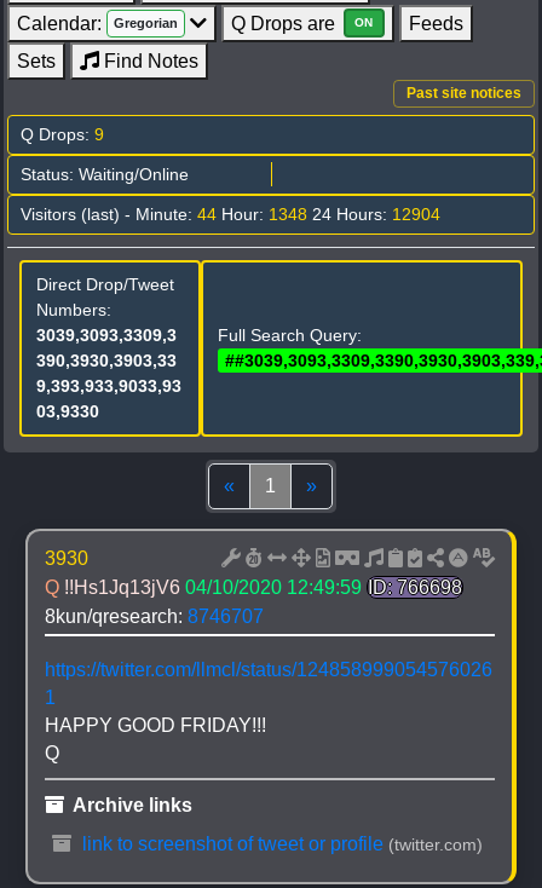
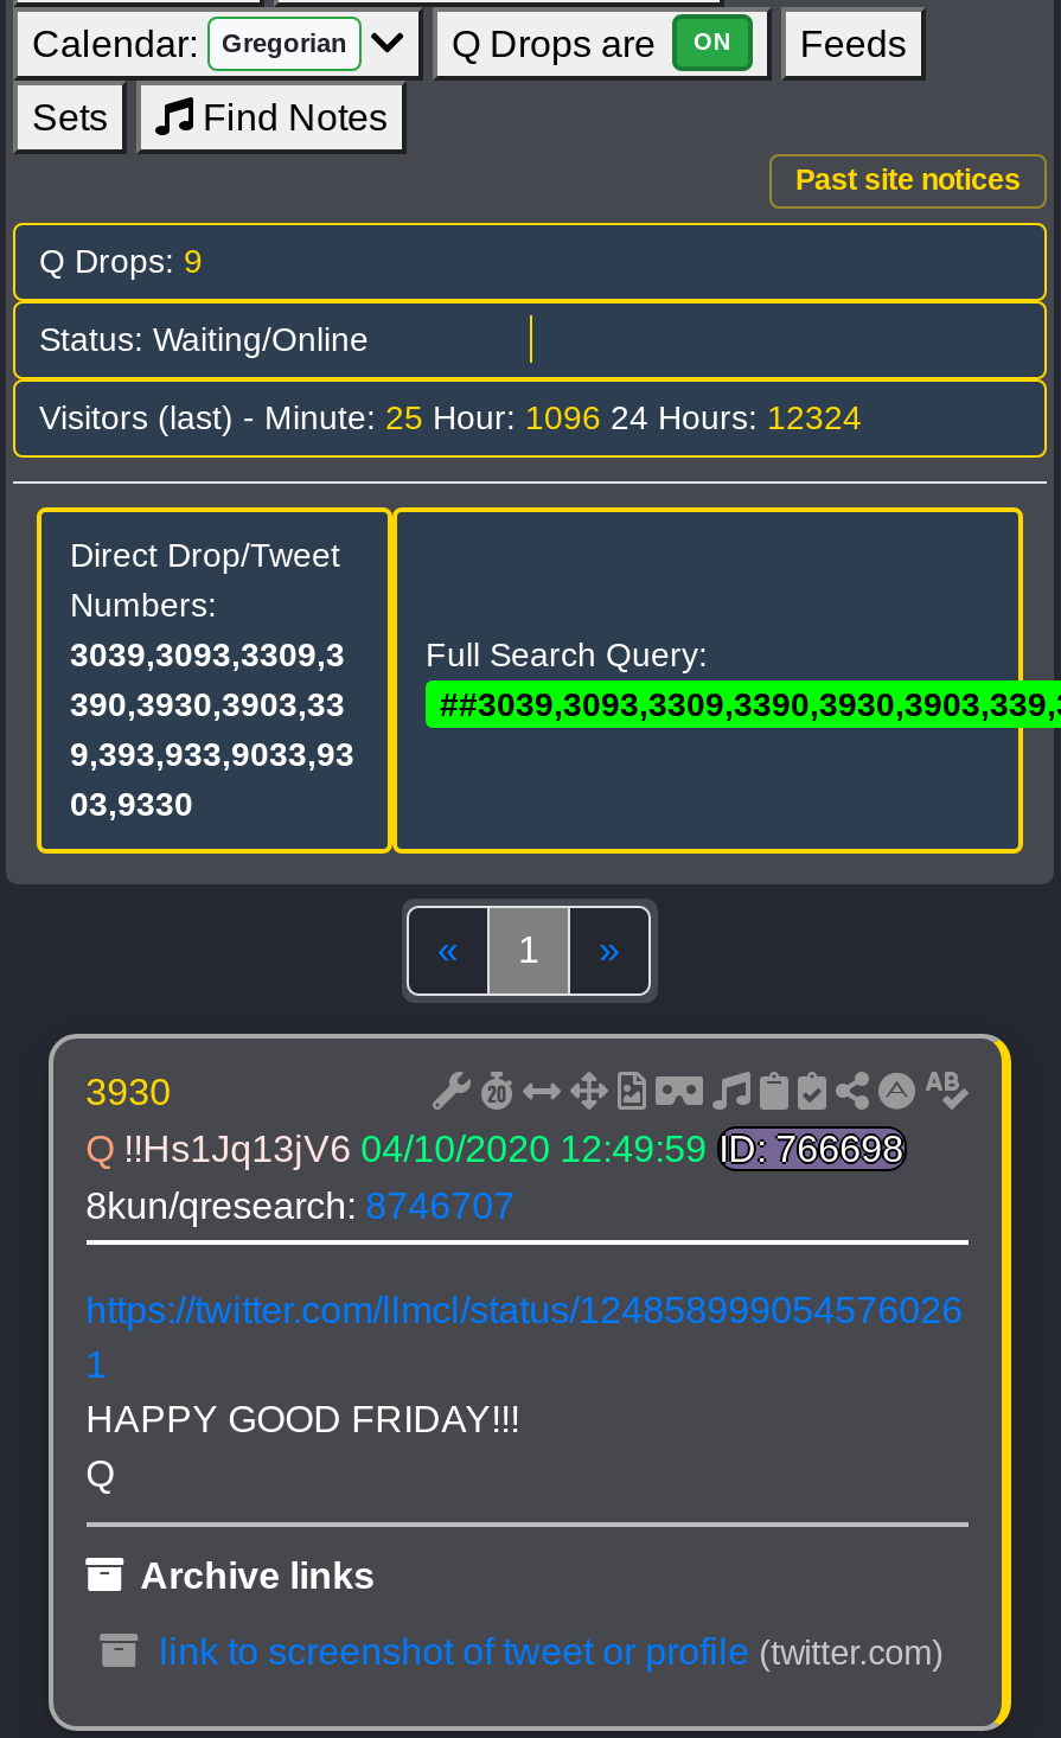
- Visitors (last) - Minute: 44 Hour: 1348 24 Hours: 12904
+ Visitors (last) - Minute: 25 Hour: 1096 24 Hours: 12324
